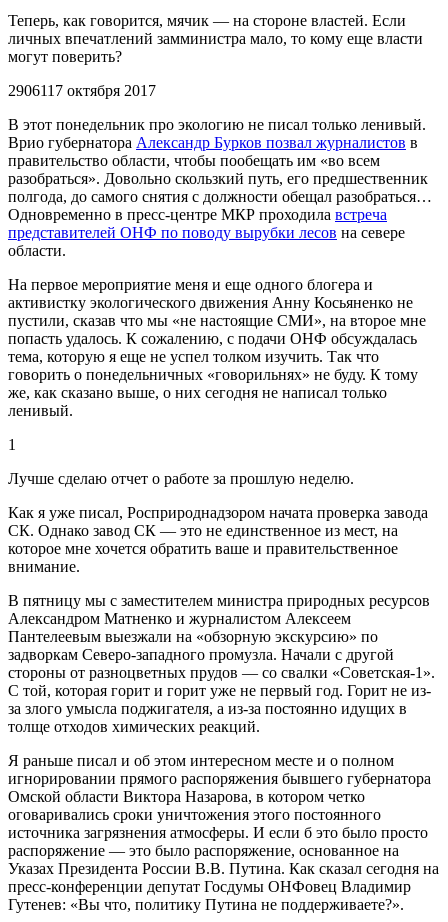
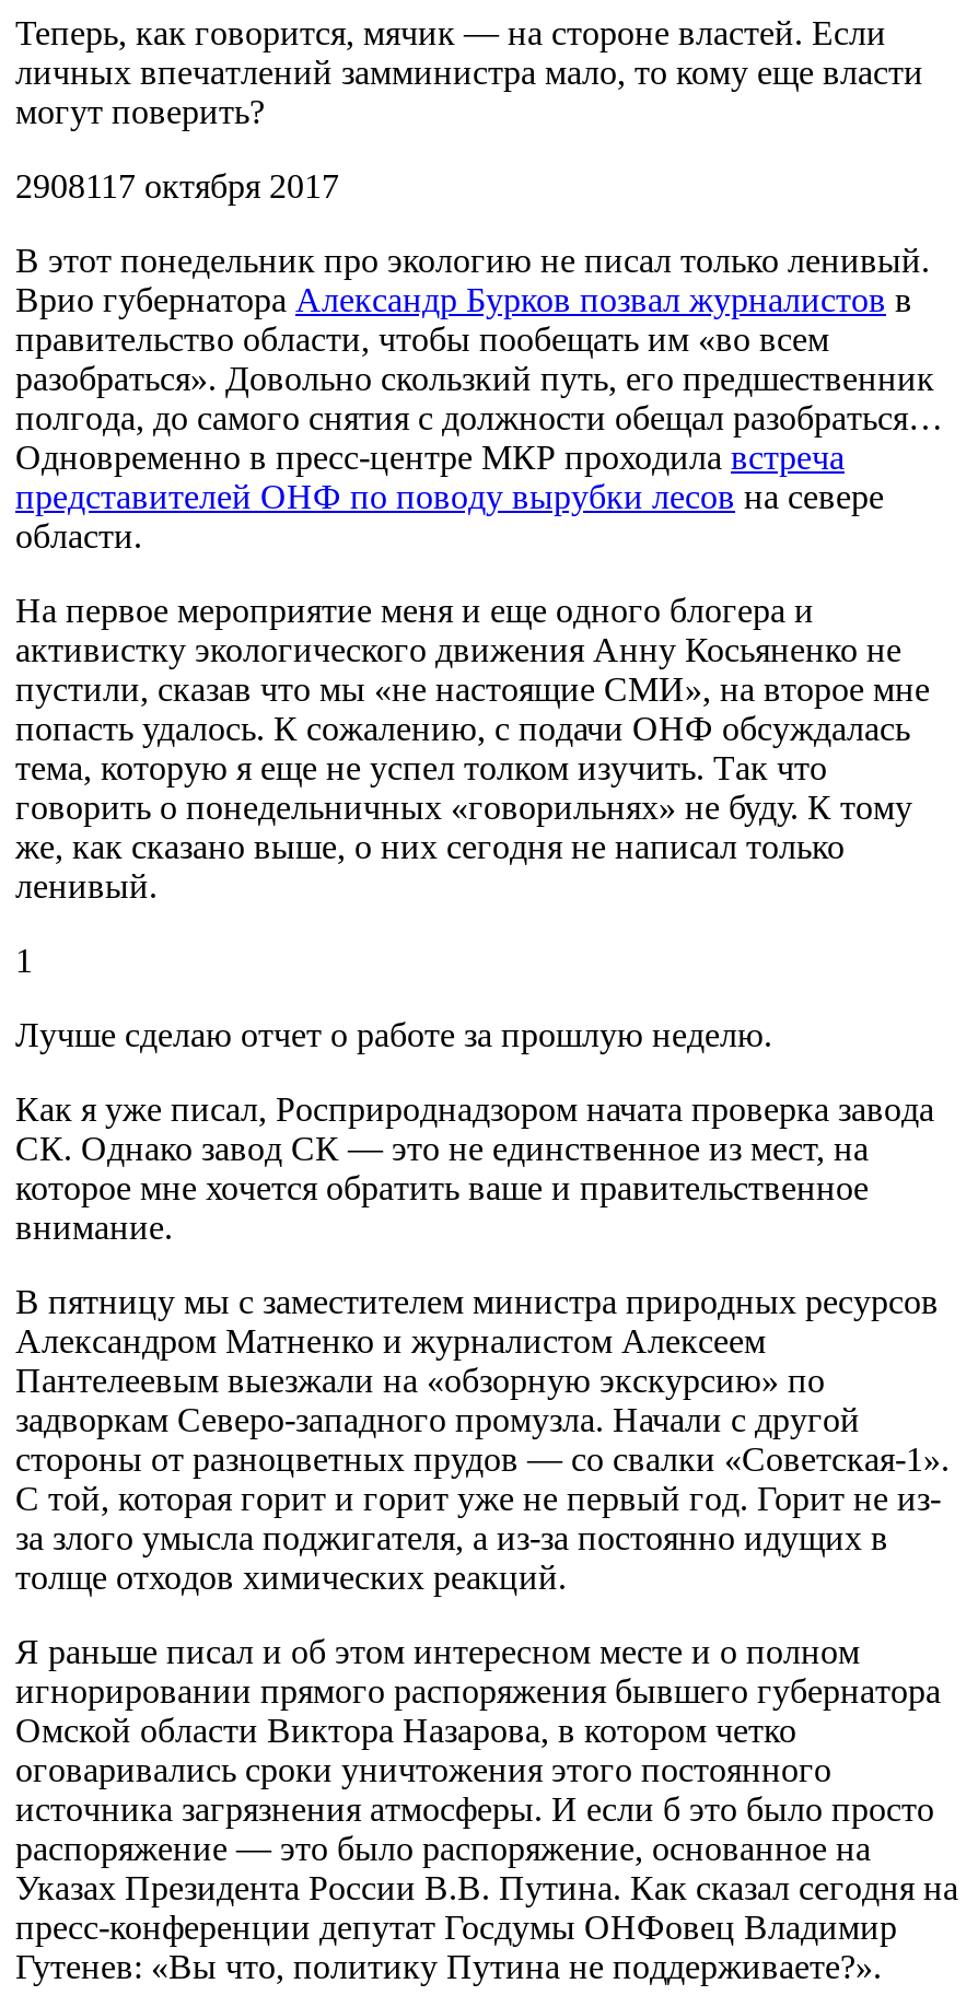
- 29061 17 октября 2017
+ 29081 17 октября 2017
